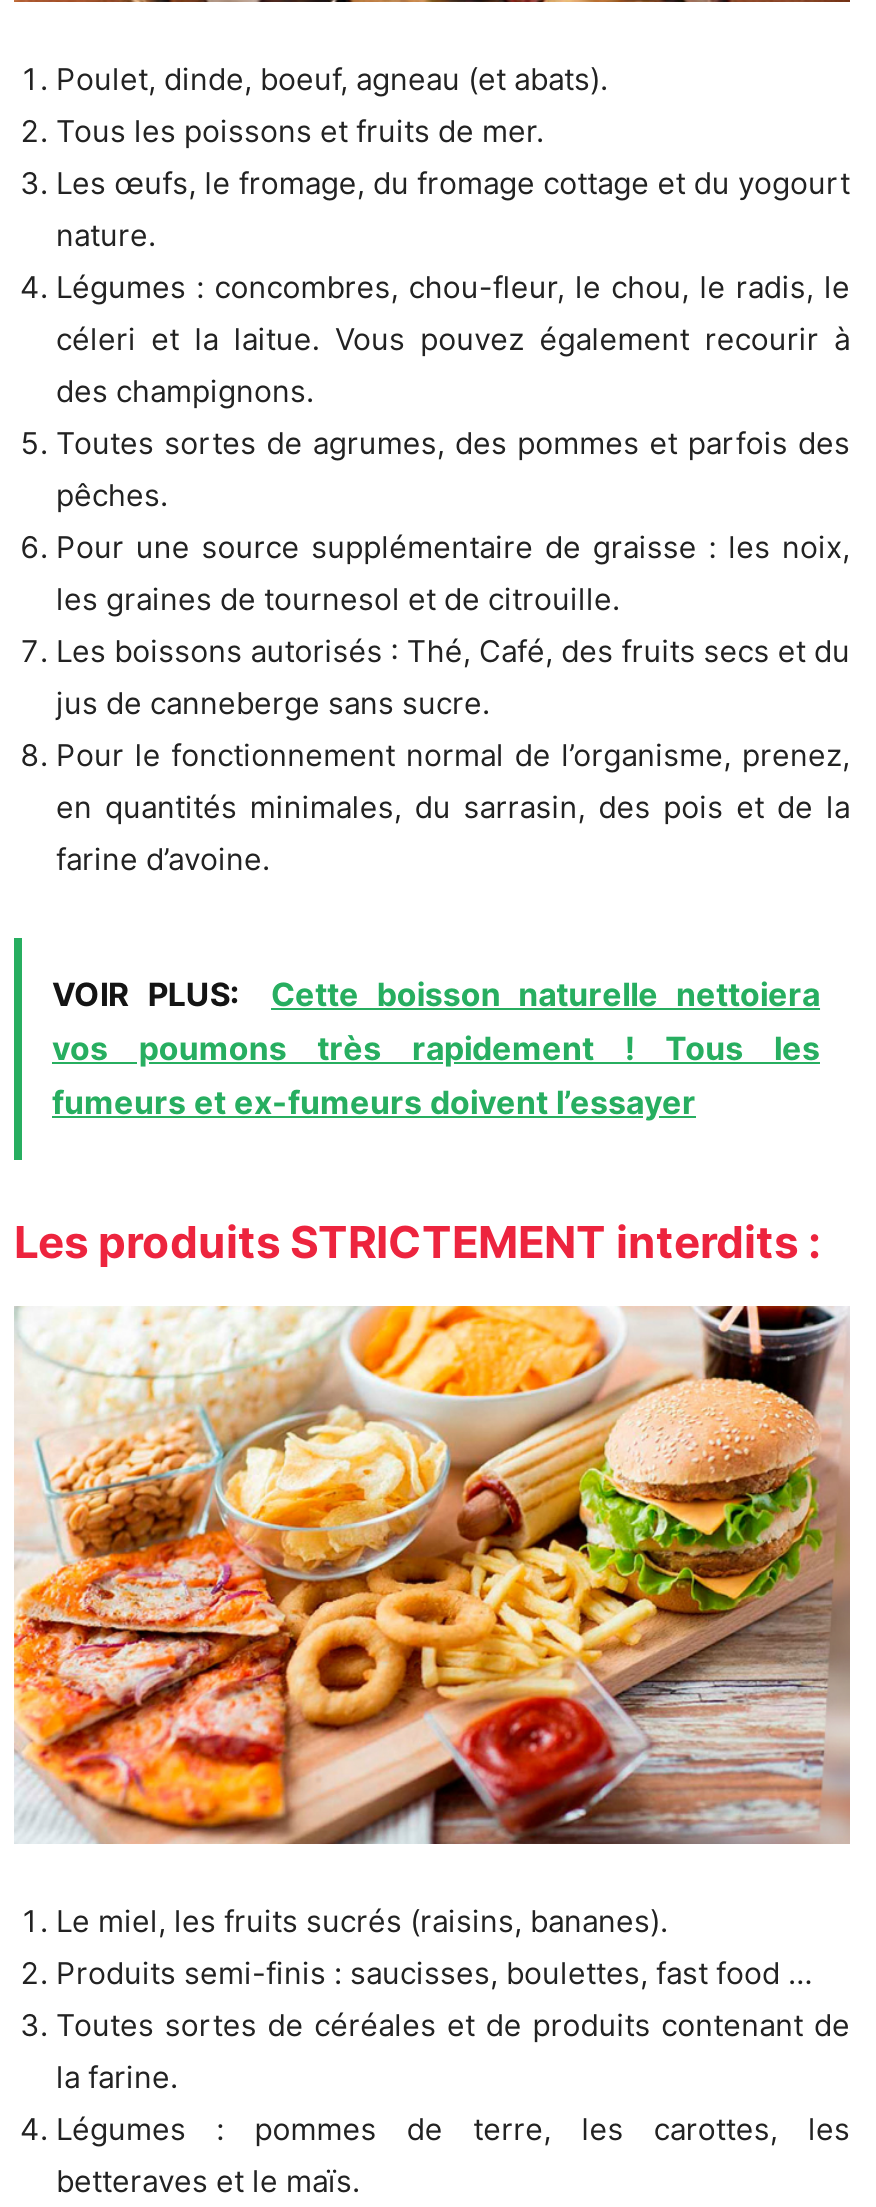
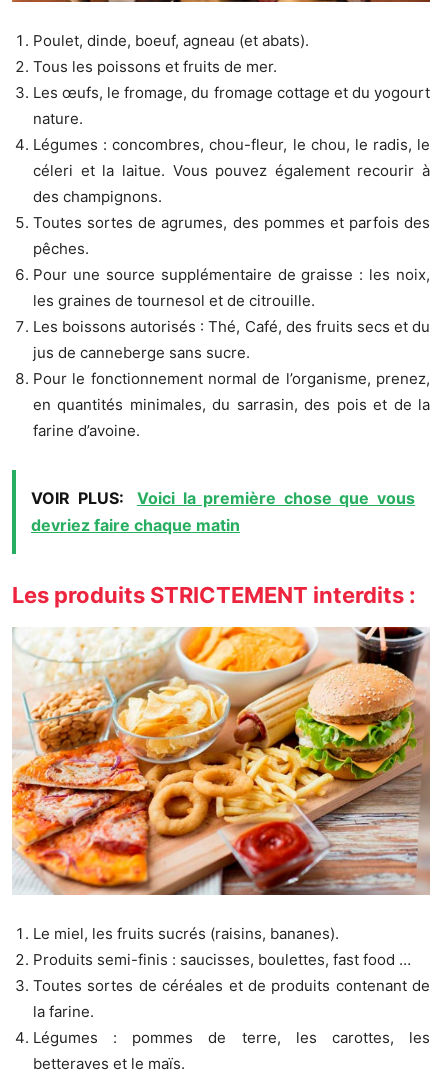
- Cette boisson naturelle nettoiera
- vos poumons très rapidement ! Tous les
- fumeurs et ex-fumeurs doivent l’essayer
+ Voici la première chose que vous
+ devriez faire chaque matin
